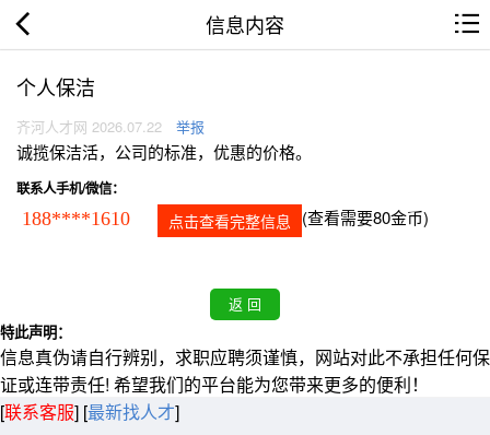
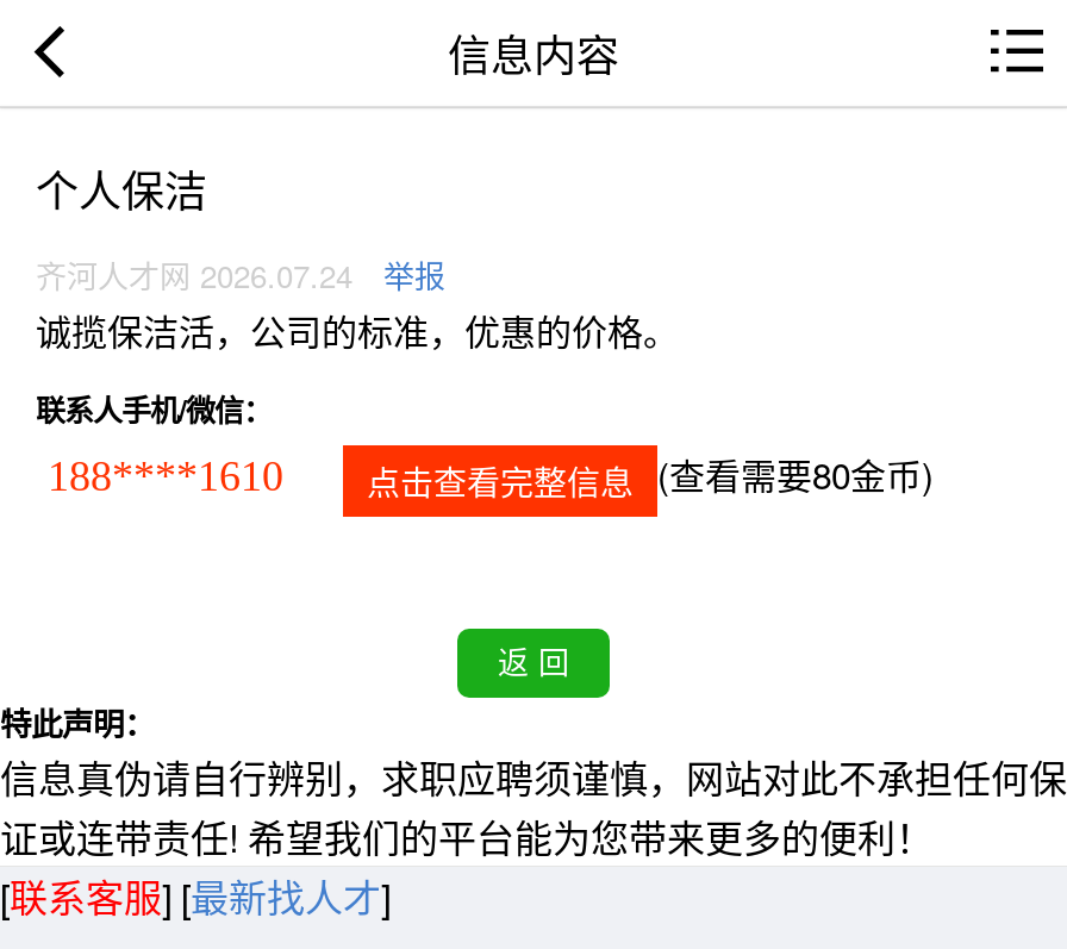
- 齐河人才网 2026.07.22 举报
+ 齐河人才网 2026.07.24 举报
